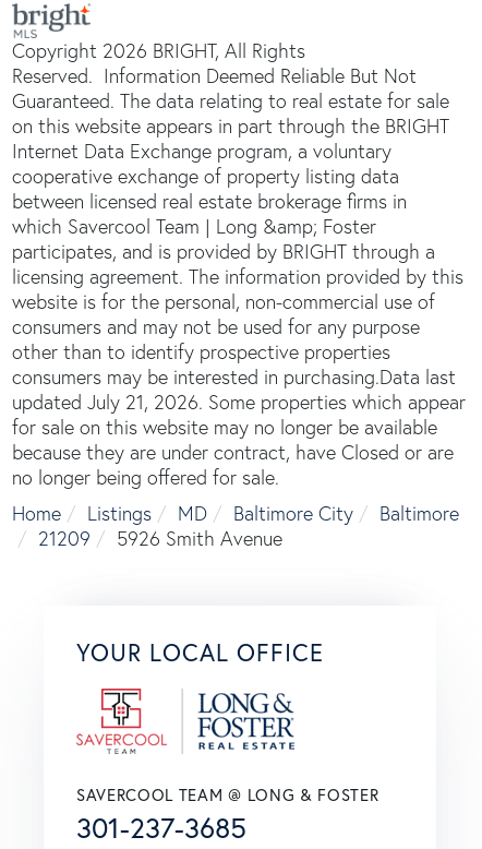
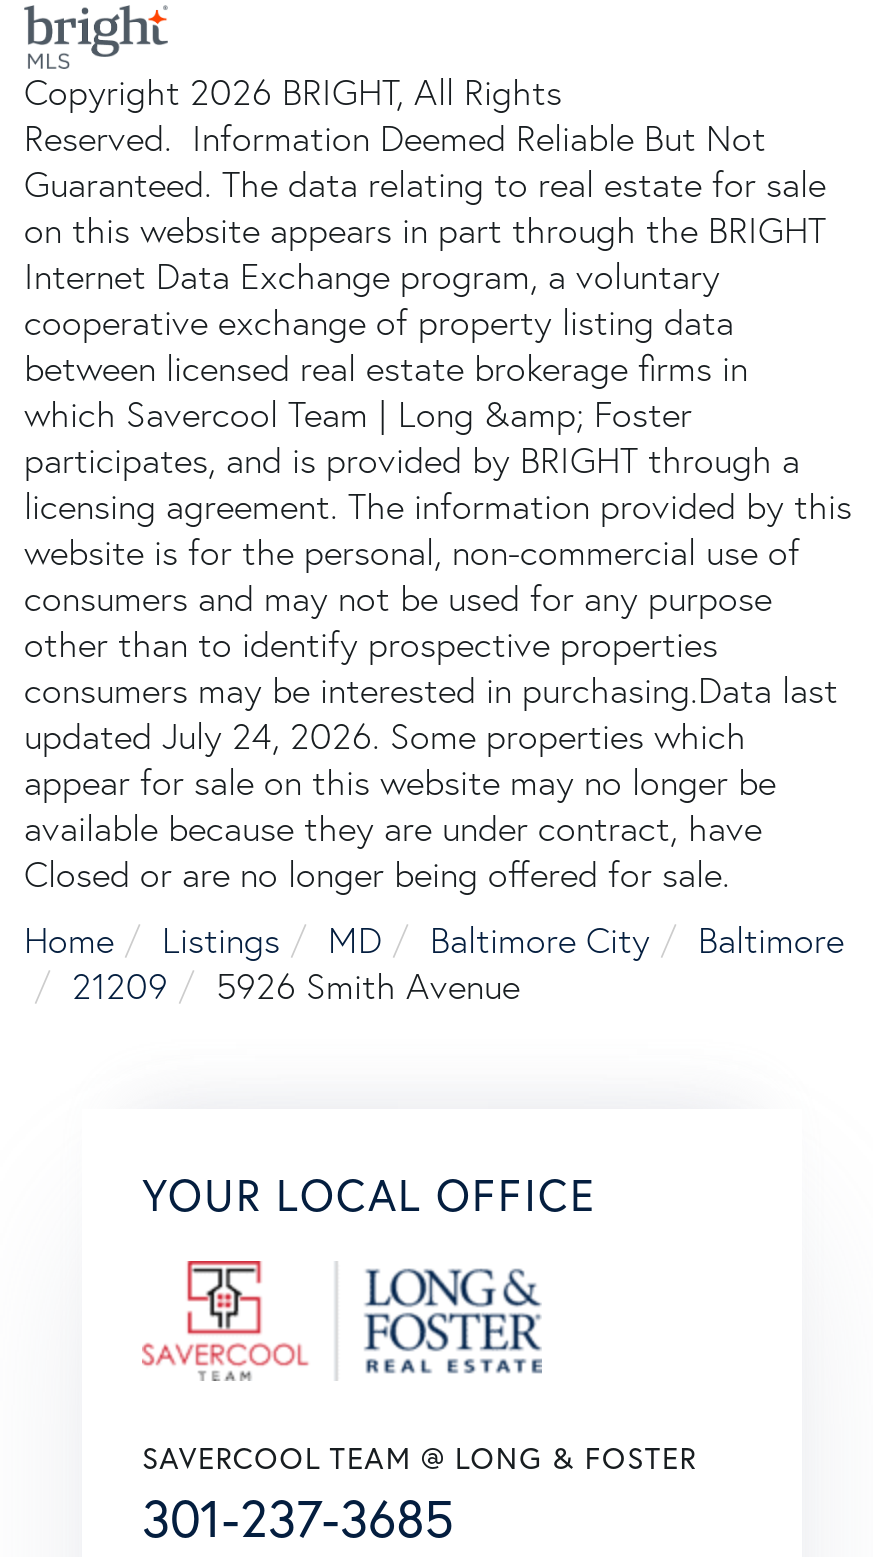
- updated July 21, 2026. Some properties which appear
- for sale on this website may no longer be available
- because they are under contract, have Closed or are
- no longer being offered for sale.
+ updated July 24, 2026. Some properties which
+ appear for sale on this website may no longer be
+ available because they are under contract, have
+ Closed or are no longer being offered for sale.
